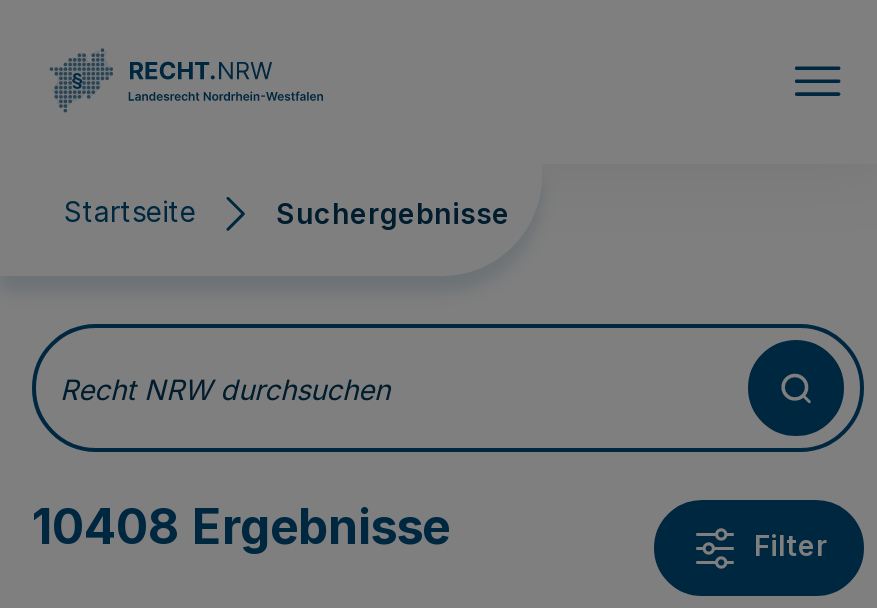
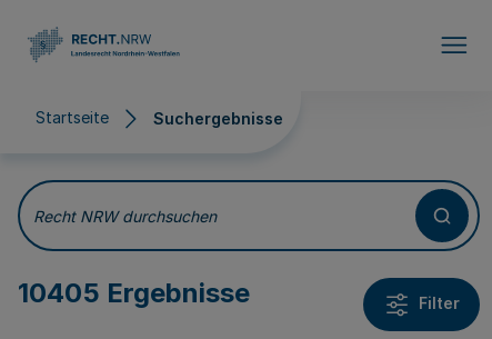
- 10408 Ergebnisse
+ 10405 Ergebnisse
